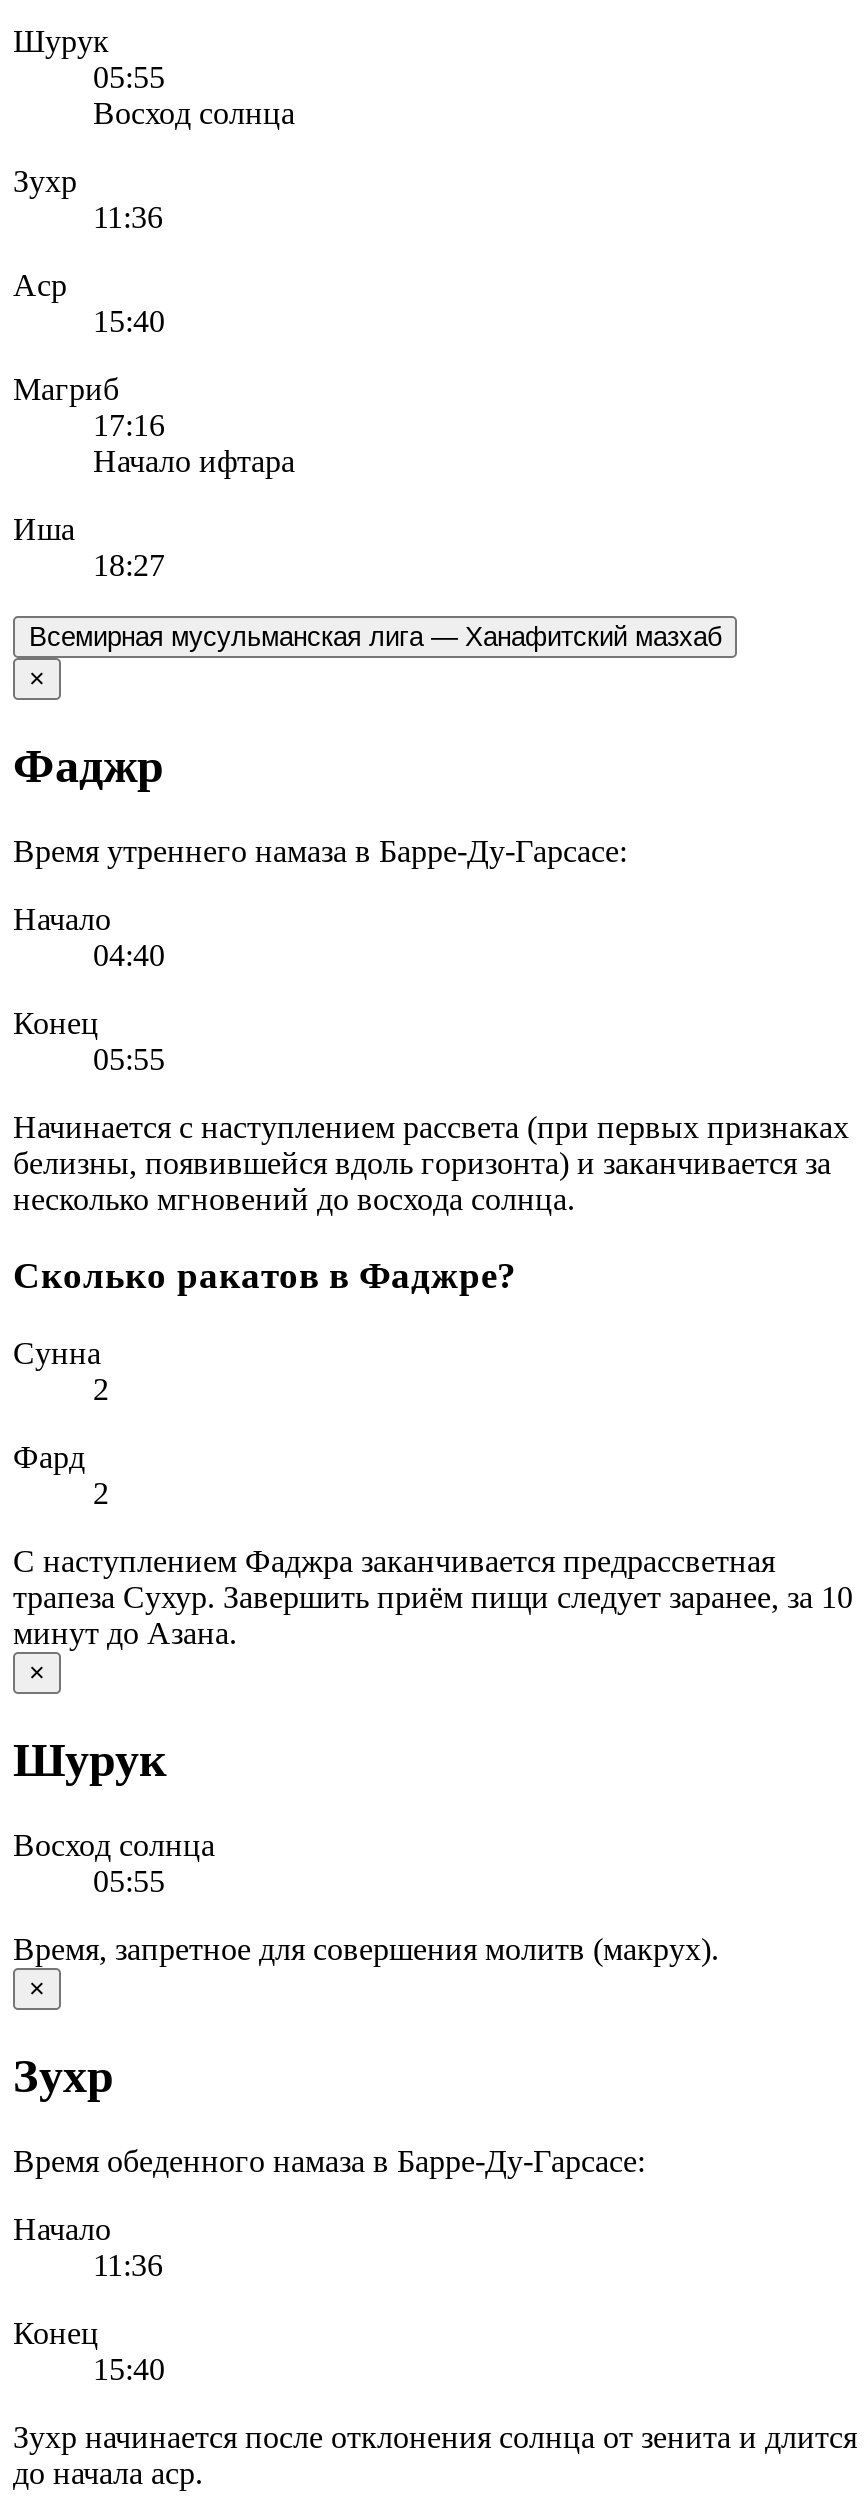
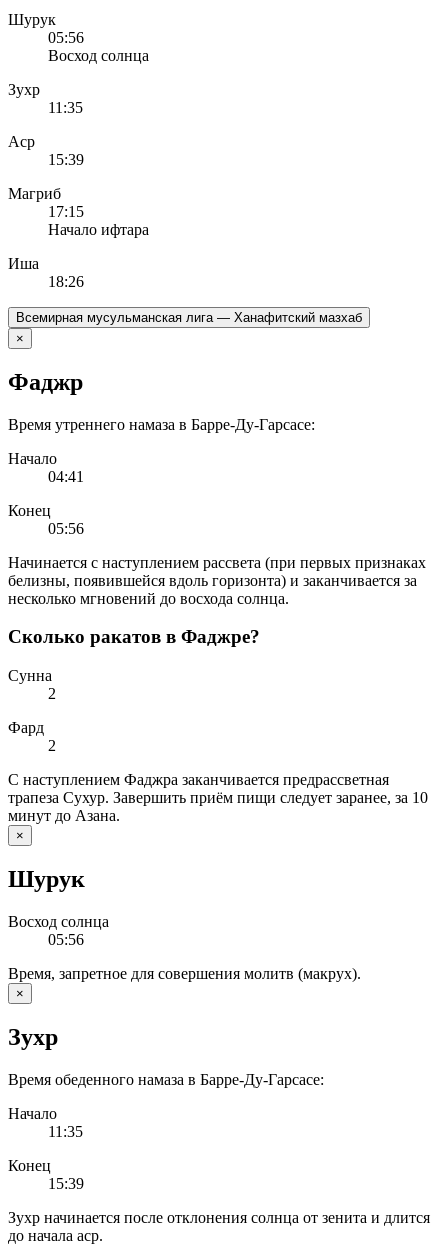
- 05:55
+ 05:56

- 11:36
+ 11:35

- 15:40
+ 15:39

- 17:16
+ 17:15

- 18:27
+ 18:26

- 04:40
+ 04:41

- 05:55
+ 05:56

- 05:55
+ 05:56

- 11:36
+ 11:35

- 15:40
+ 15:39
